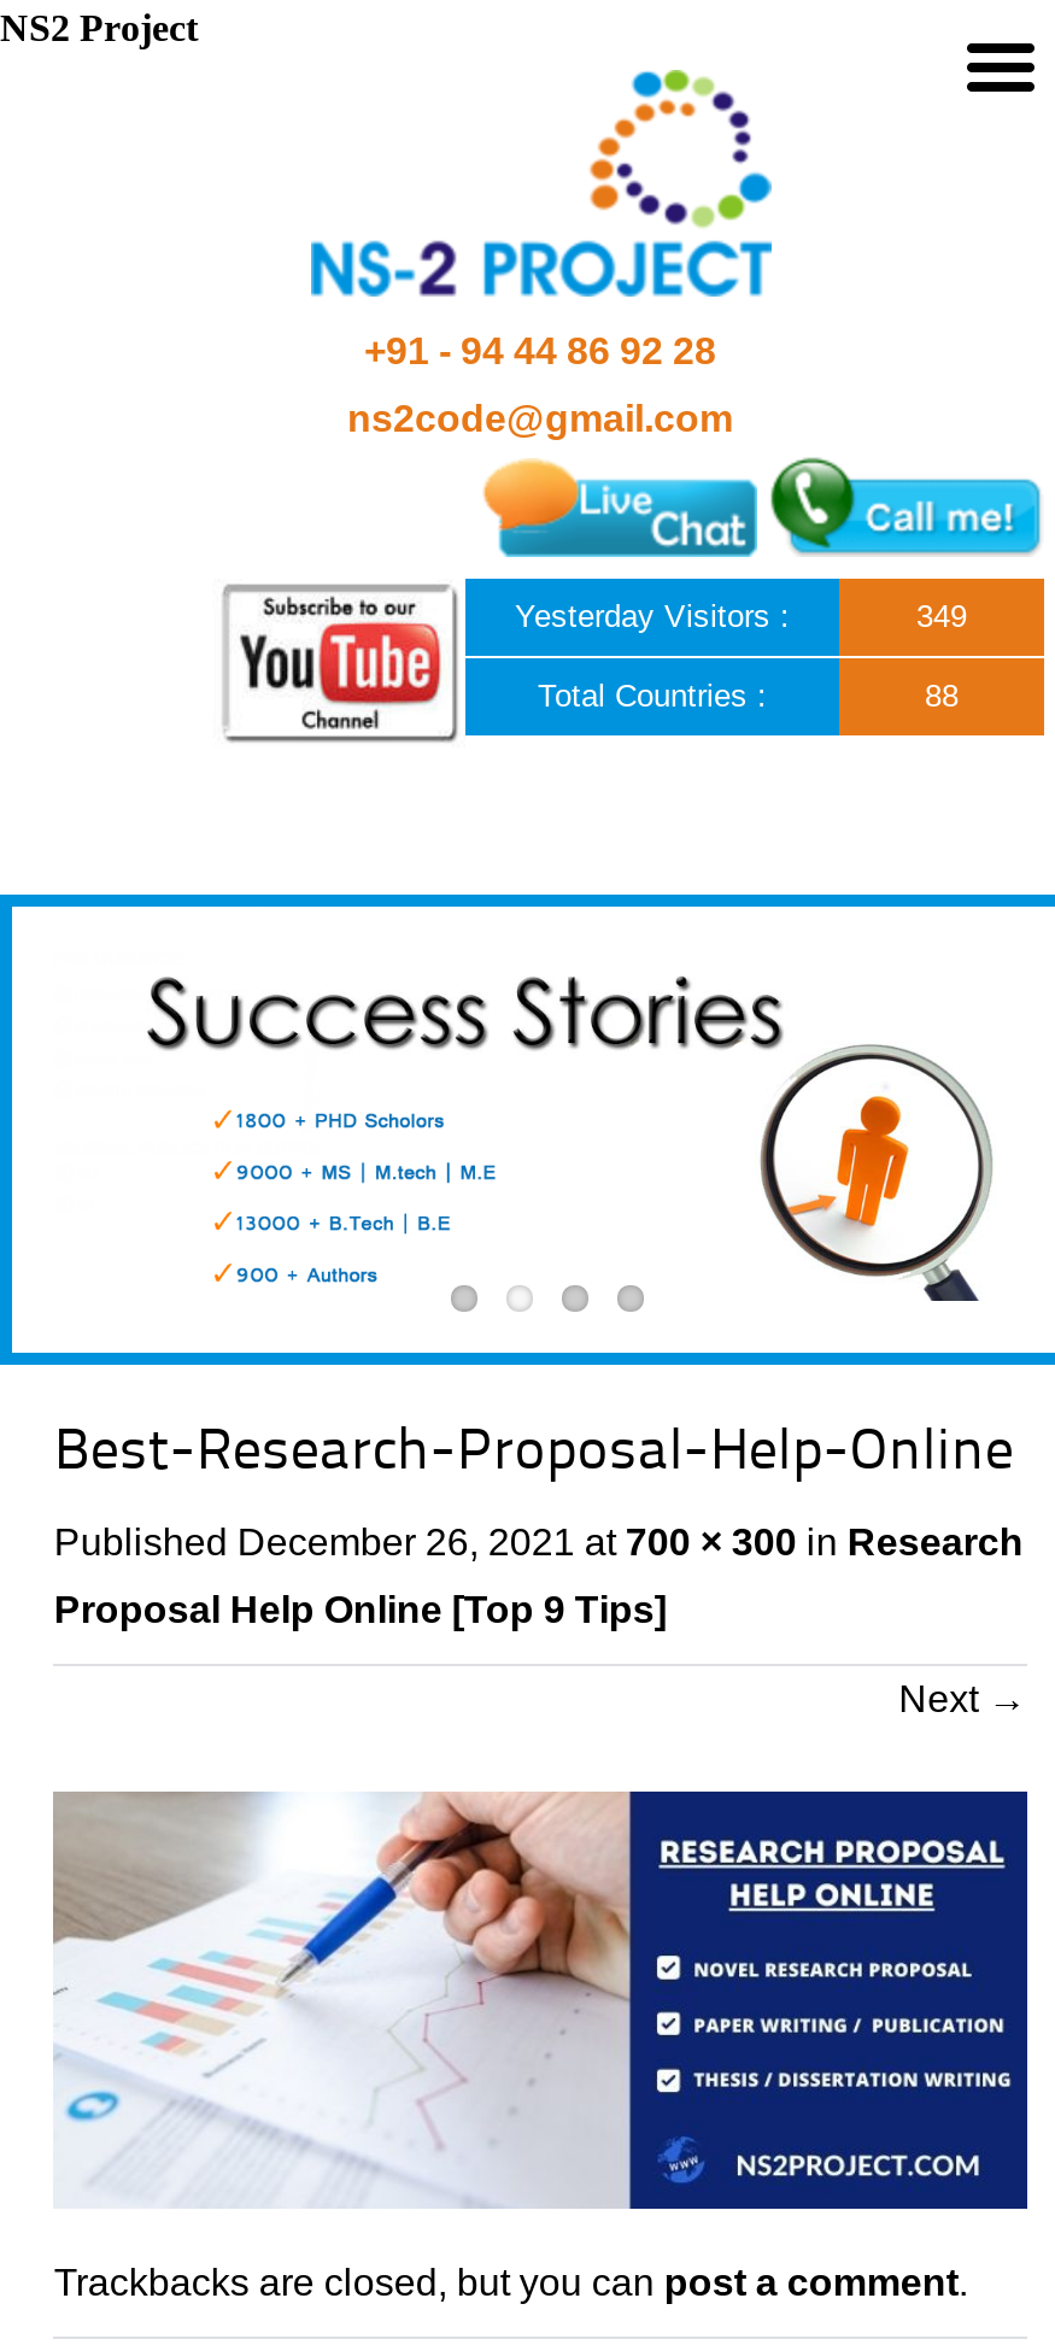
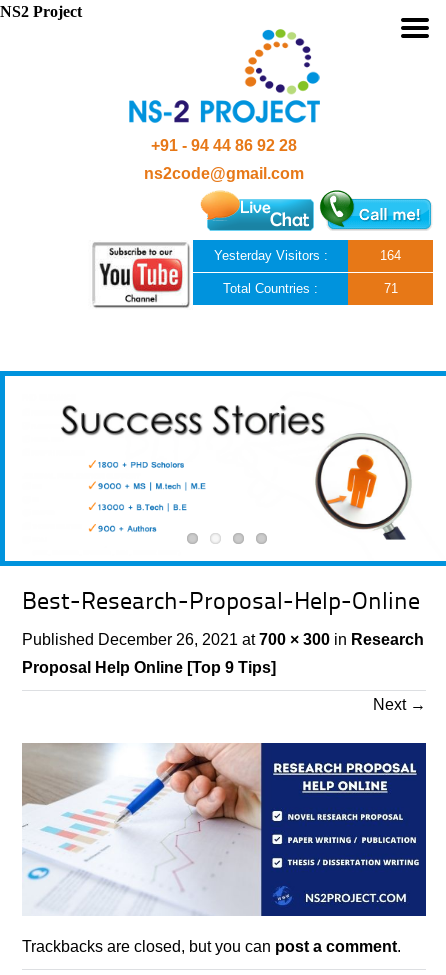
- 349
+ 164

- 88
+ 71
